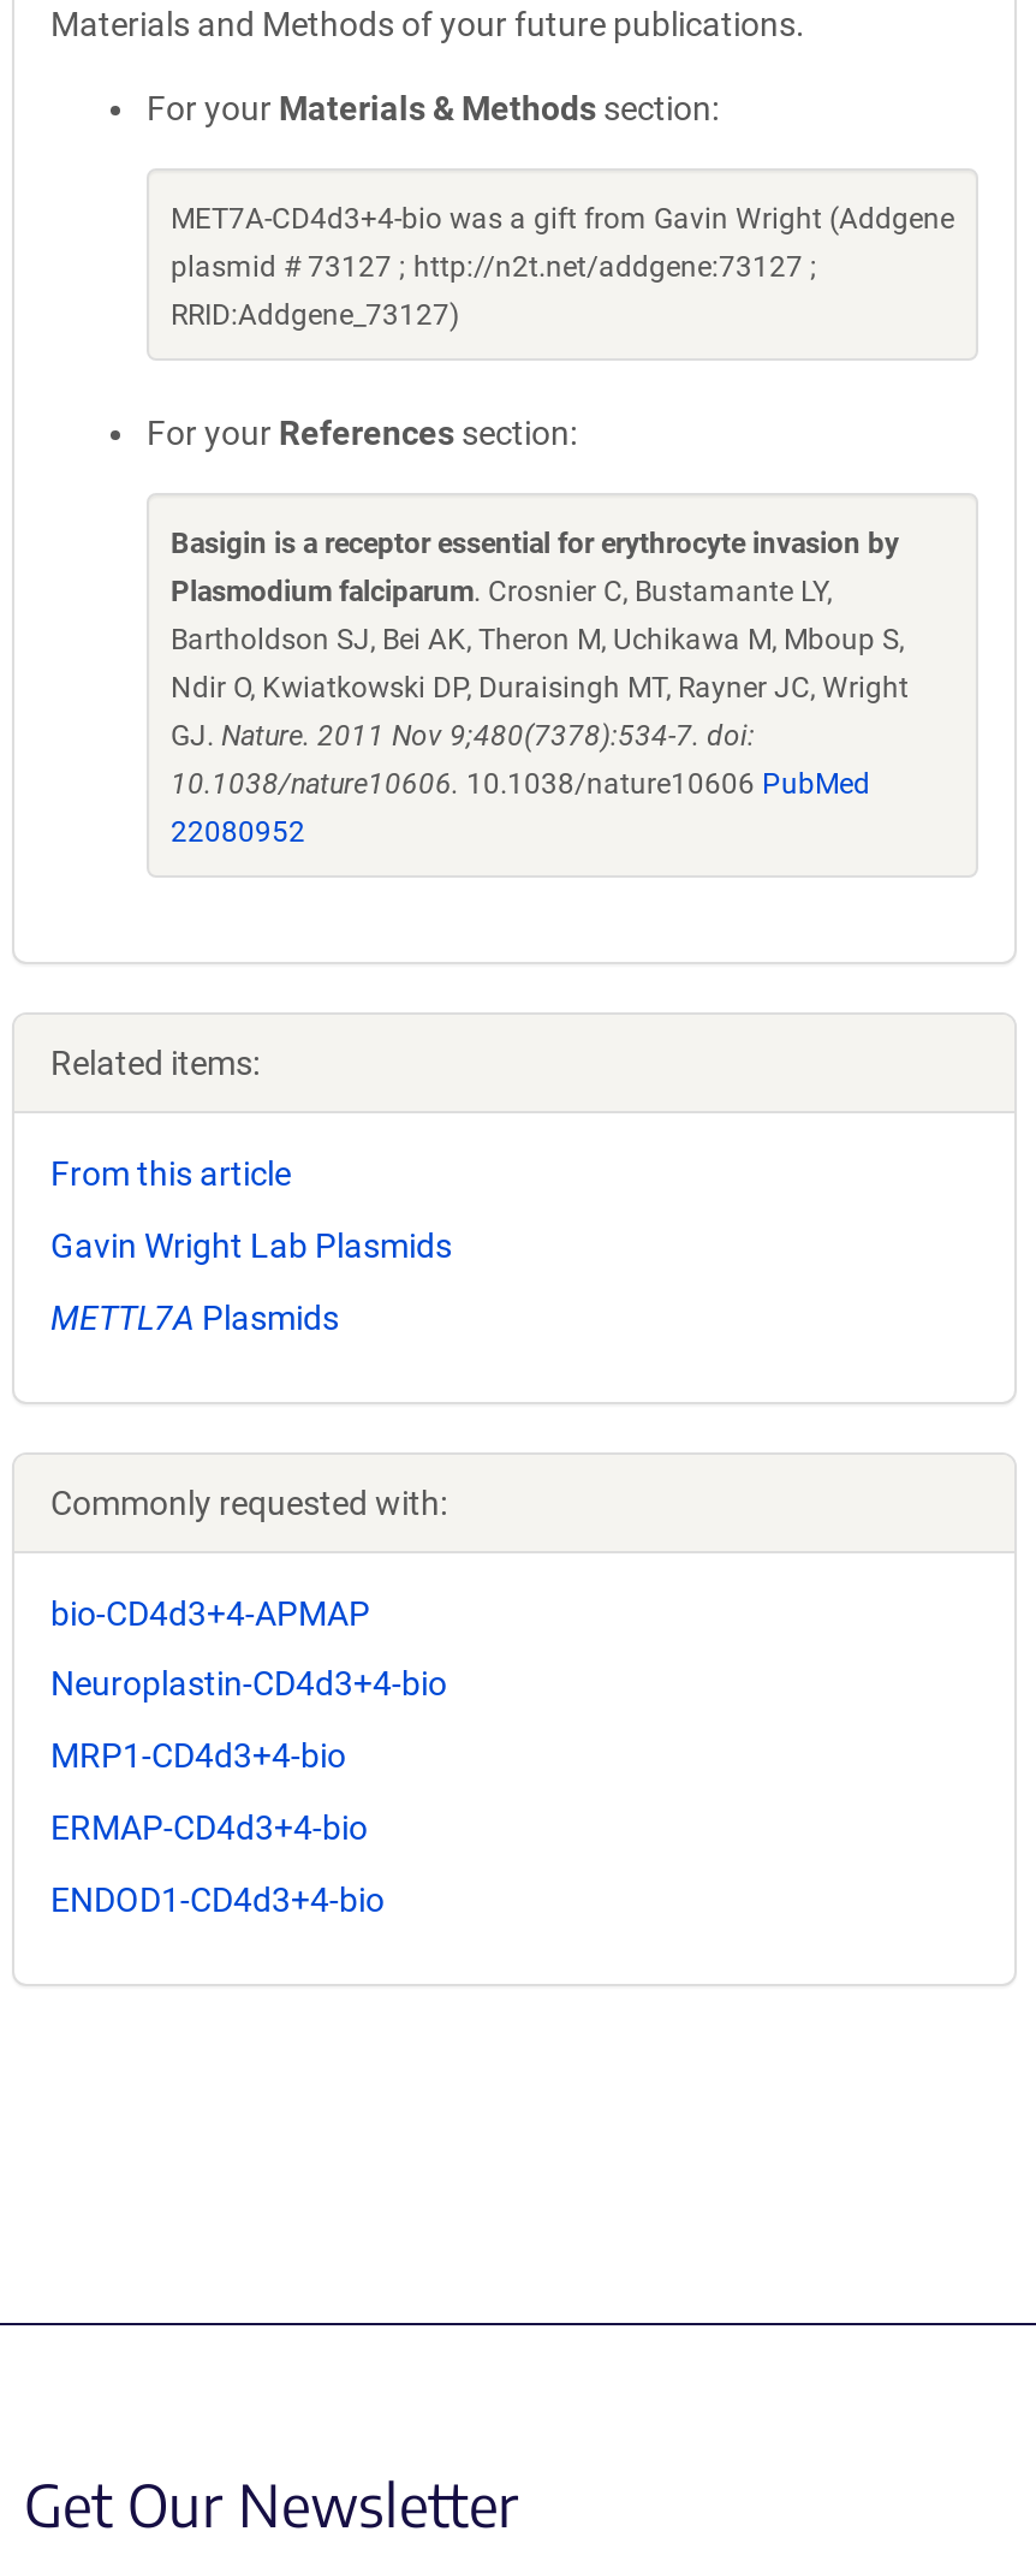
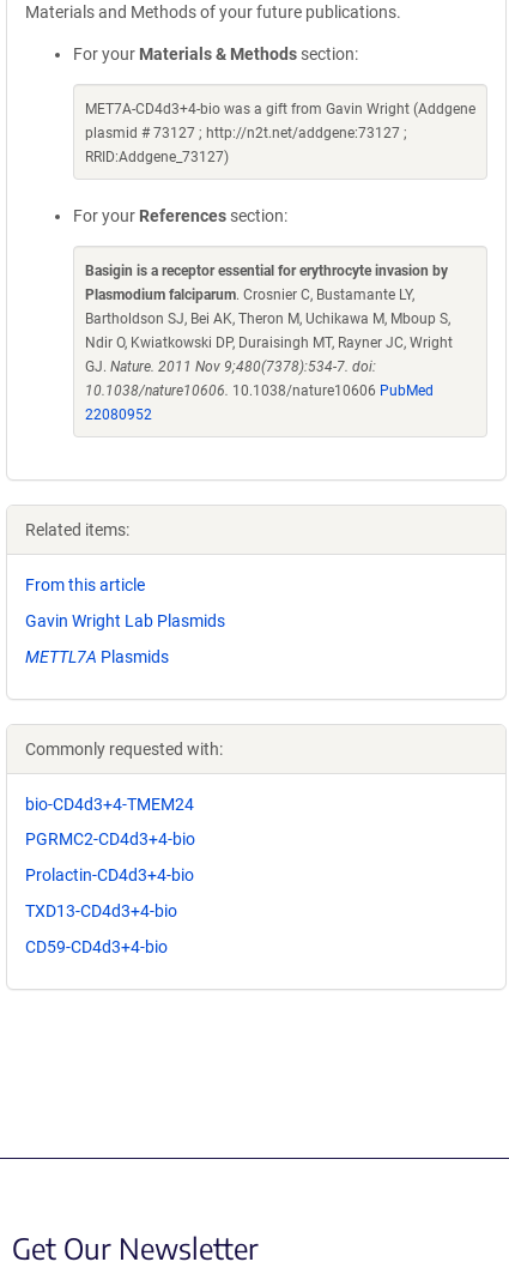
- bio-CD4d3+4-APMAP
+ bio-CD4d3+4-TMEM24

- Neuroplastin-CD4d3+4-bio
+ PGRMC2-CD4d3+4-bio

- MRP1-CD4d3+4-bio
+ Prolactin-CD4d3+4-bio

- ERMAP-CD4d3+4-bio
+ TXD13-CD4d3+4-bio

- ENDOD1-CD4d3+4-bio
+ CD59-CD4d3+4-bio
